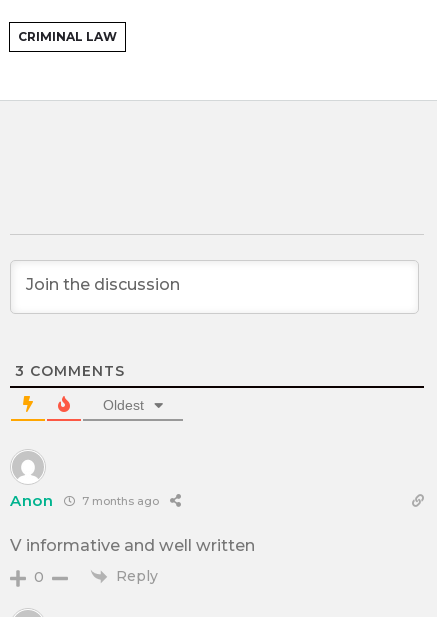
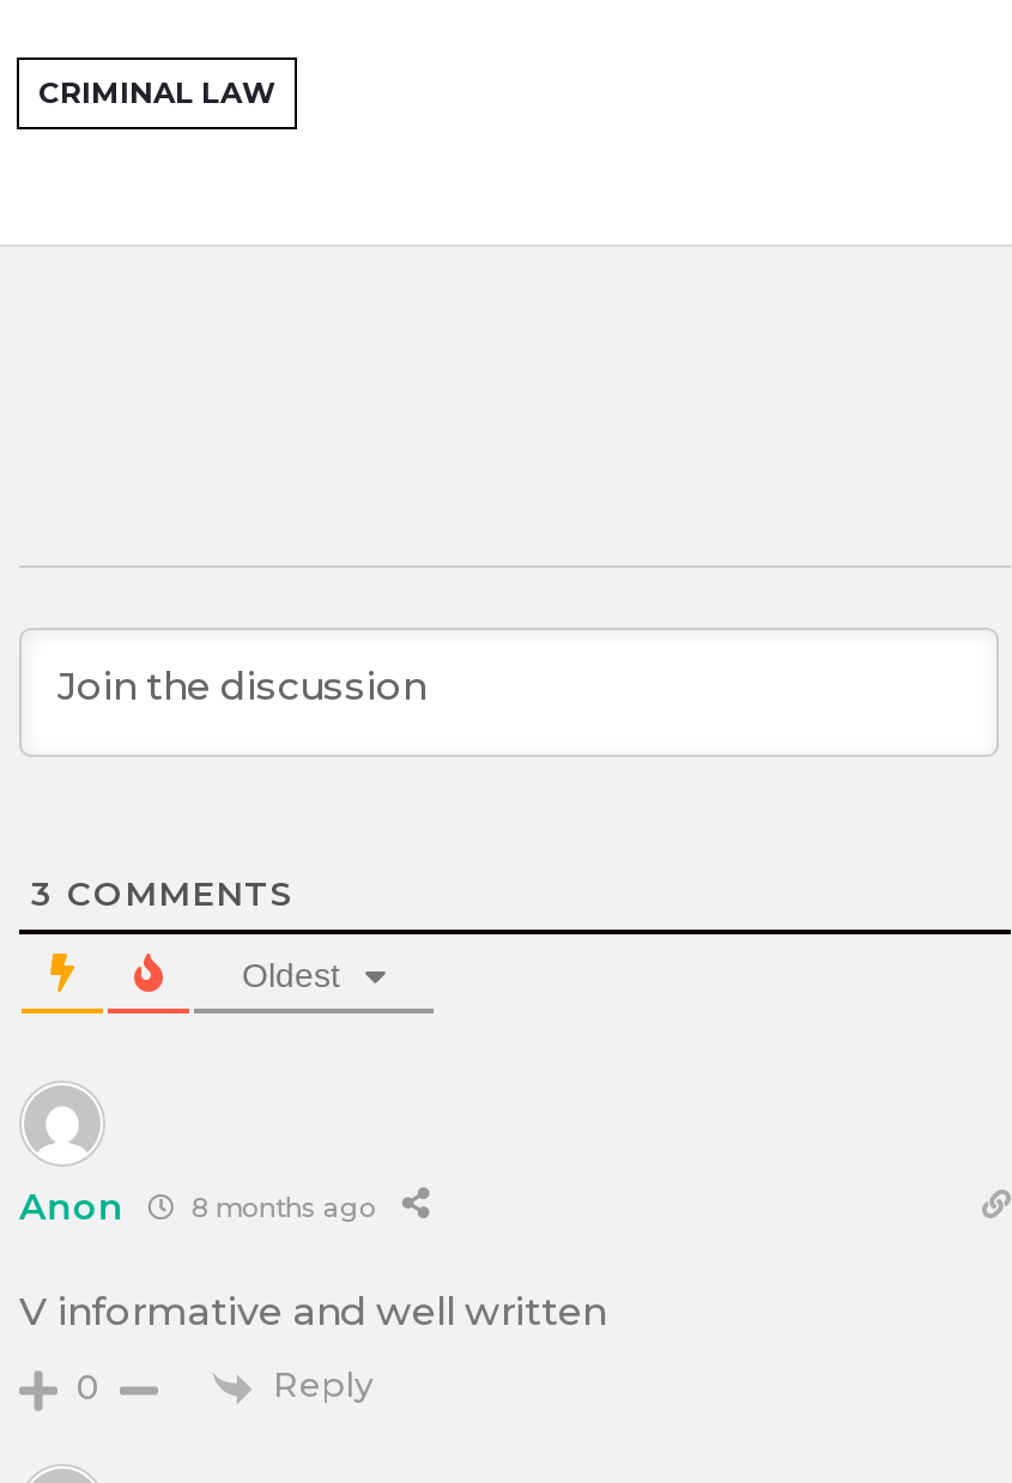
- Anon 7 months ago
+ Anon 8 months ago
